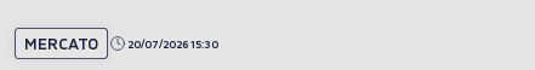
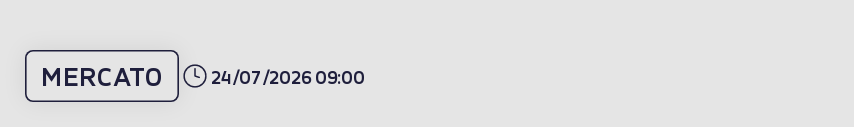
- 20/07/2026 15:30
+ 24/07/2026 09:00
